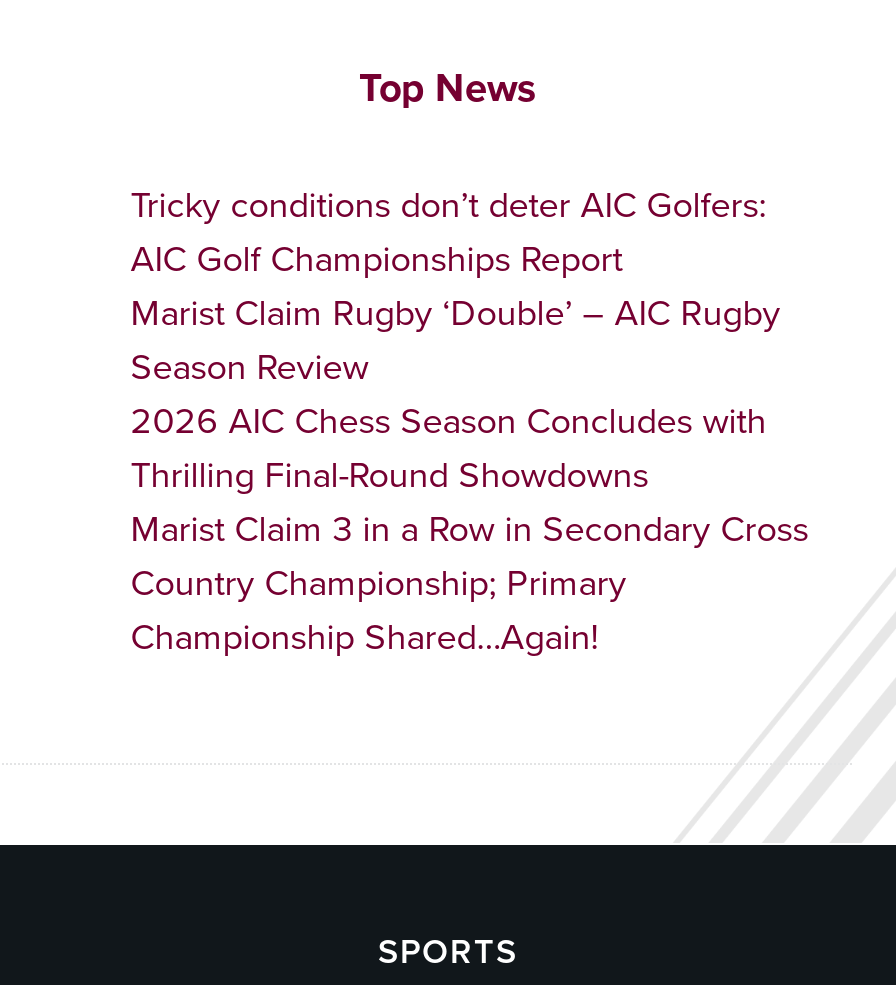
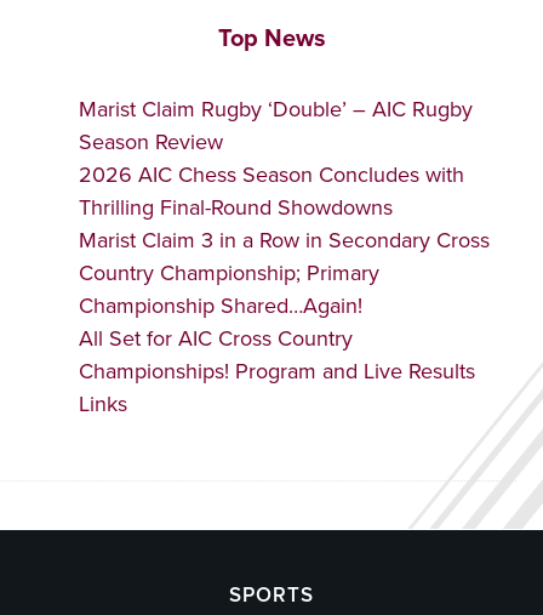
- Tricky conditions don’t deter AIC Golfers:
- AIC Golf Championships Report

moved up: Marist Claim Rugby ‘Double’ – AIC Rugby | Season Review | 2026 AIC Chess Season Concludes with | Thrilling Final-Round Showdowns | Marist Claim 3 in a Row in Secondary Cross | Country Championship; Primary | Championship Shared…Again!

+ All Set for AIC Cross Country
+ Championships! Program and Live Results
+ Links
